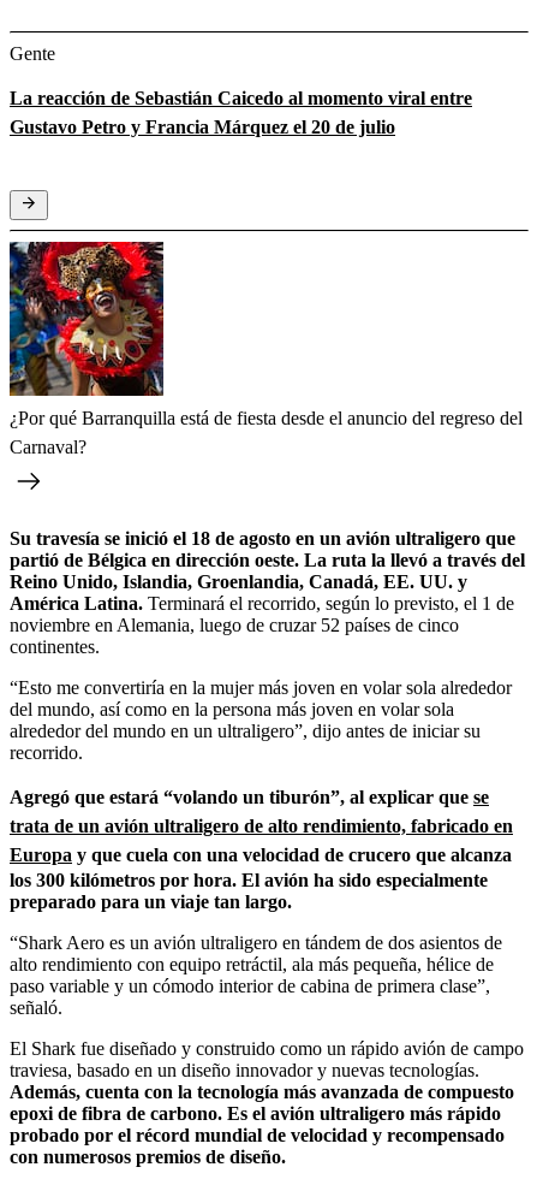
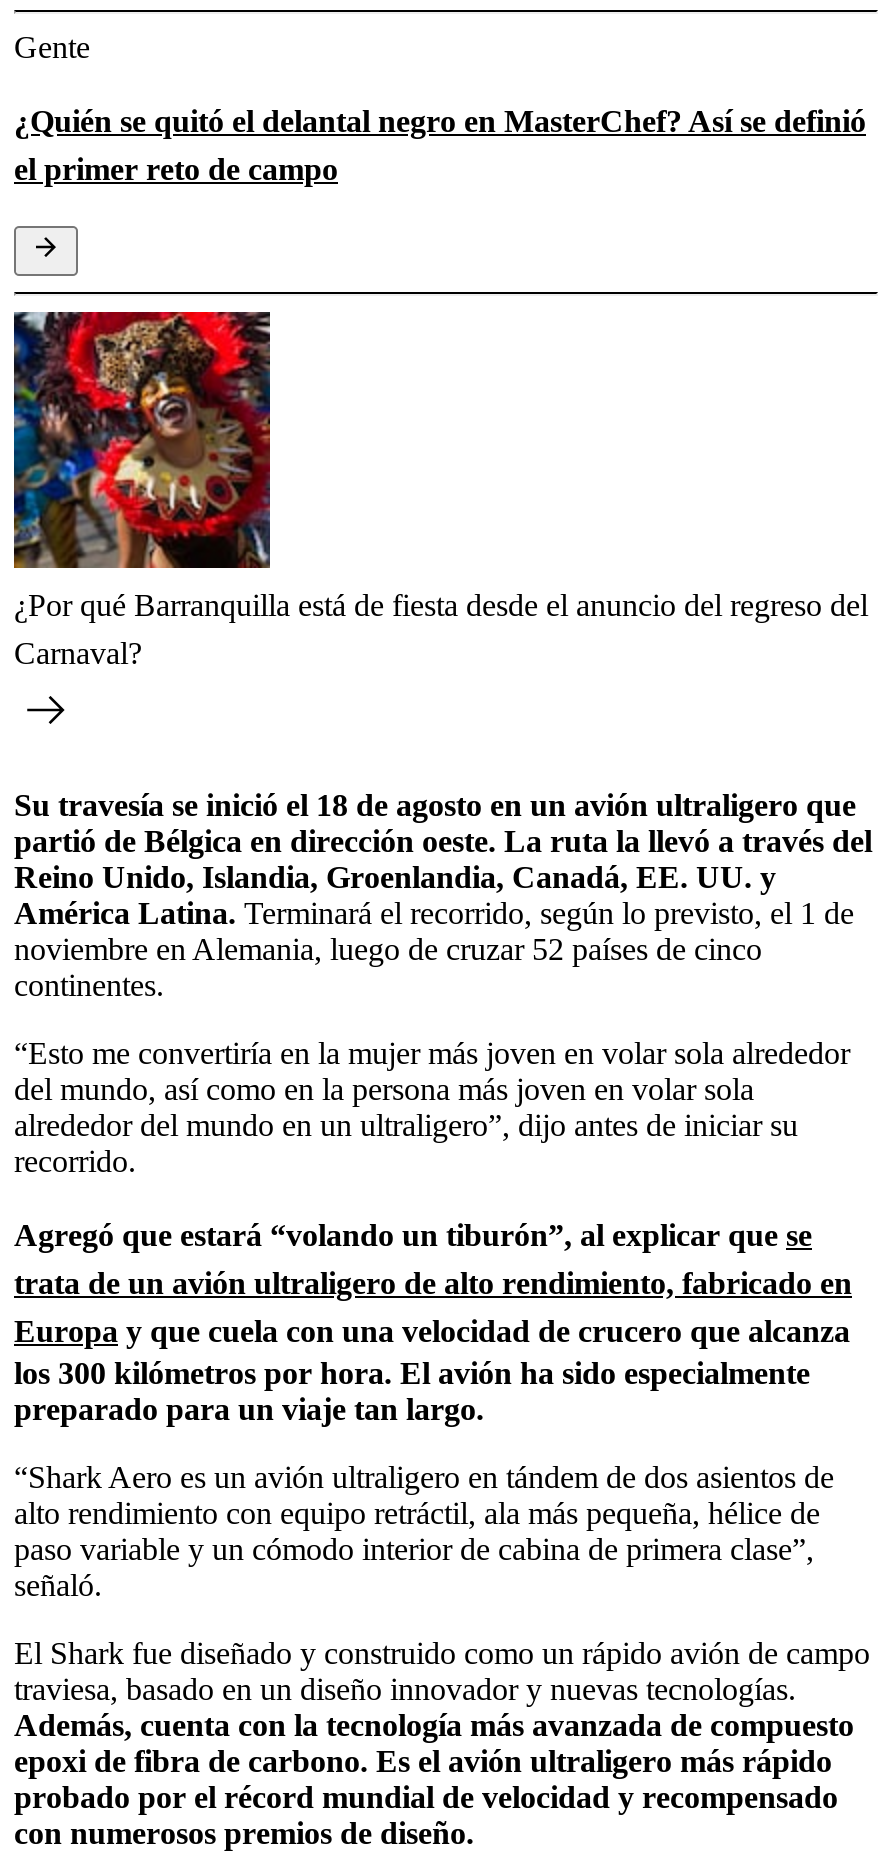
- La reacción de Sebastián Caicedo al momento viral entre
- Gustavo Petro y Francia Márquez el 20 de julio
+ ¿Quién se quitó el delantal negro en MasterChef? Así se definió
+ el primer reto de campo
